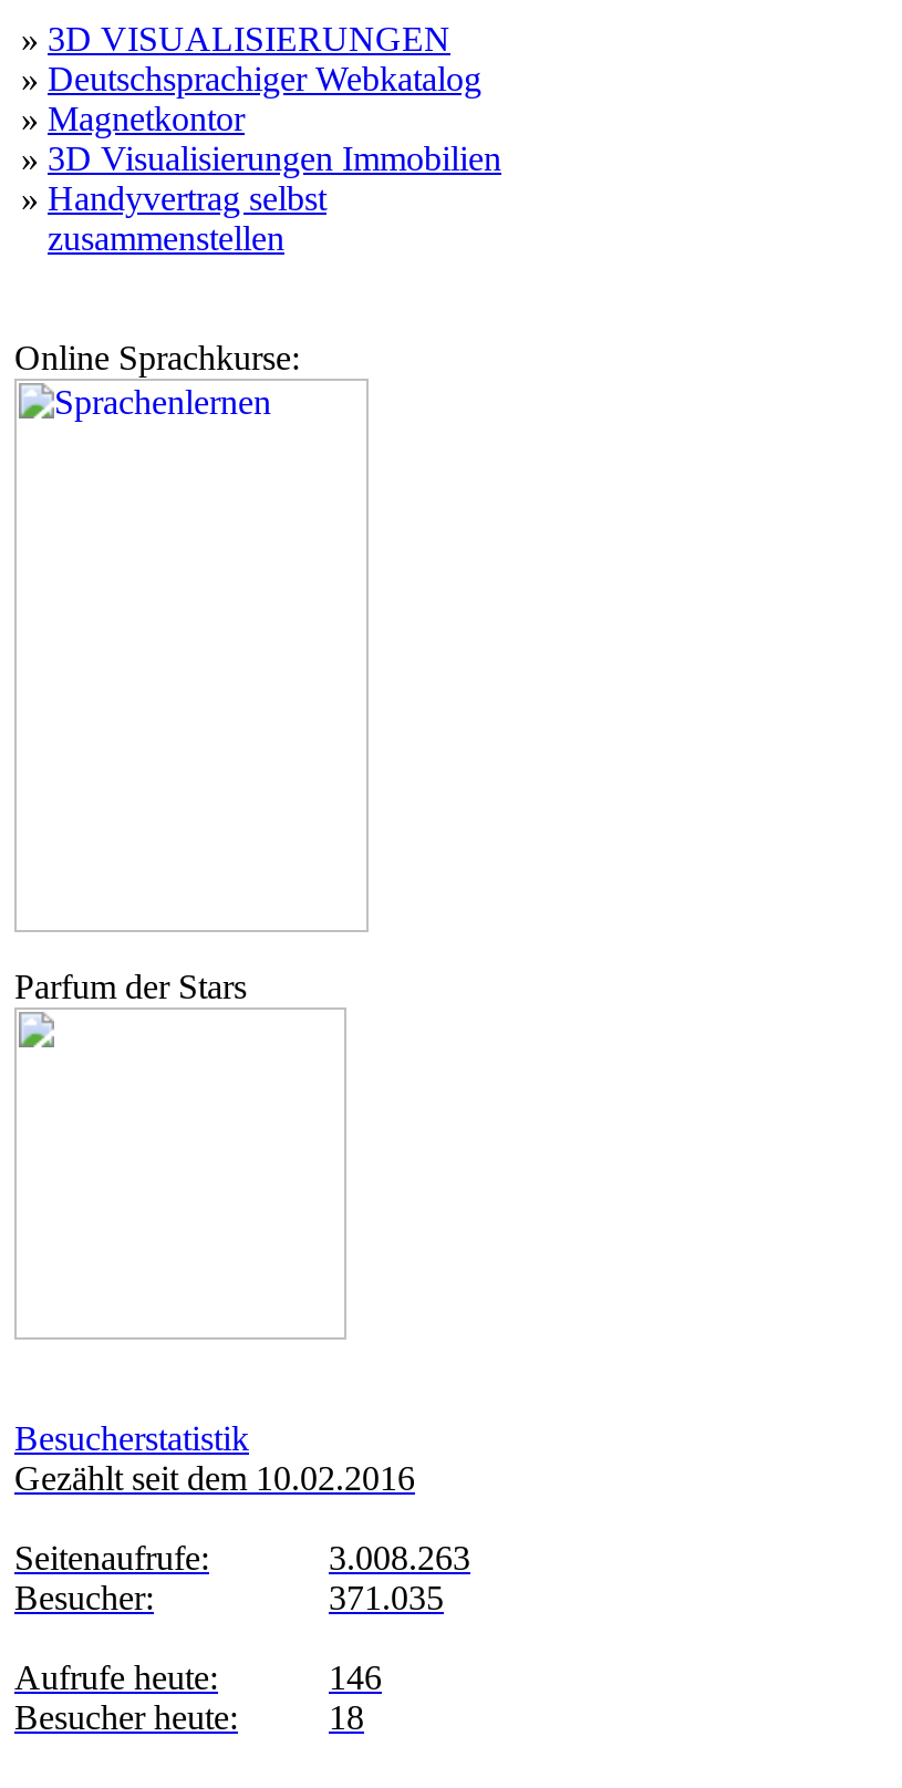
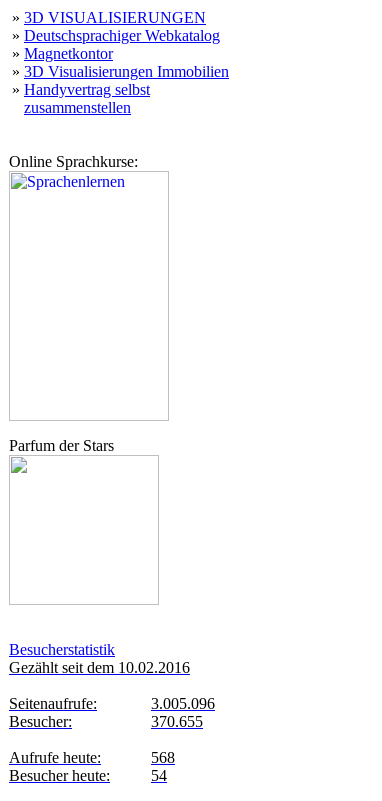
- 3.008.263
+ 3.005.096

- 371.035
+ 370.655

- 146
+ 568

- 18
+ 54
